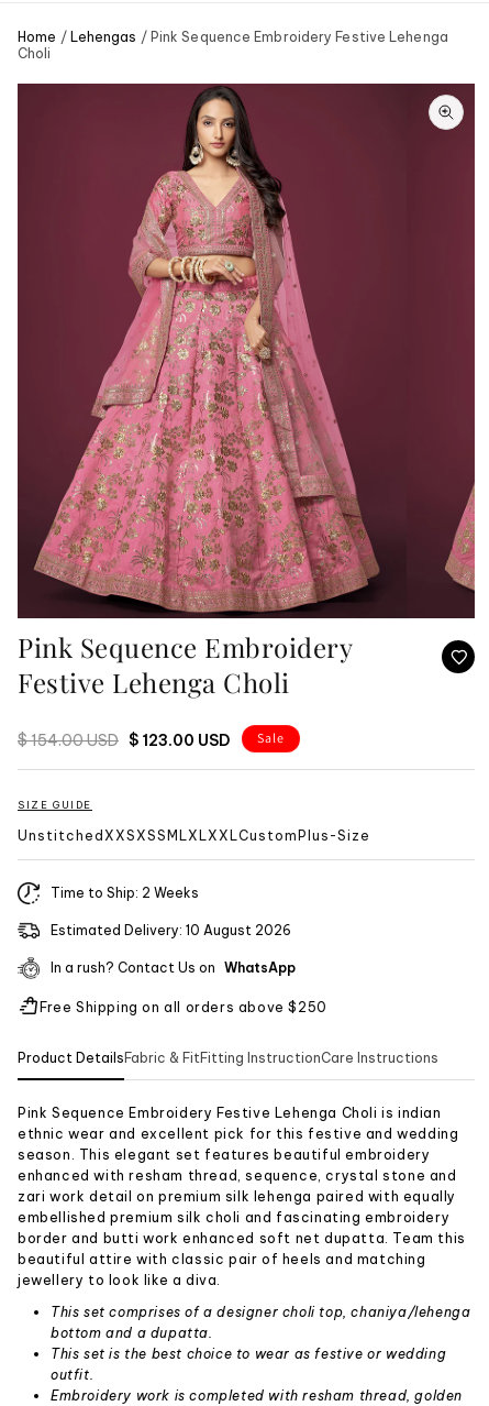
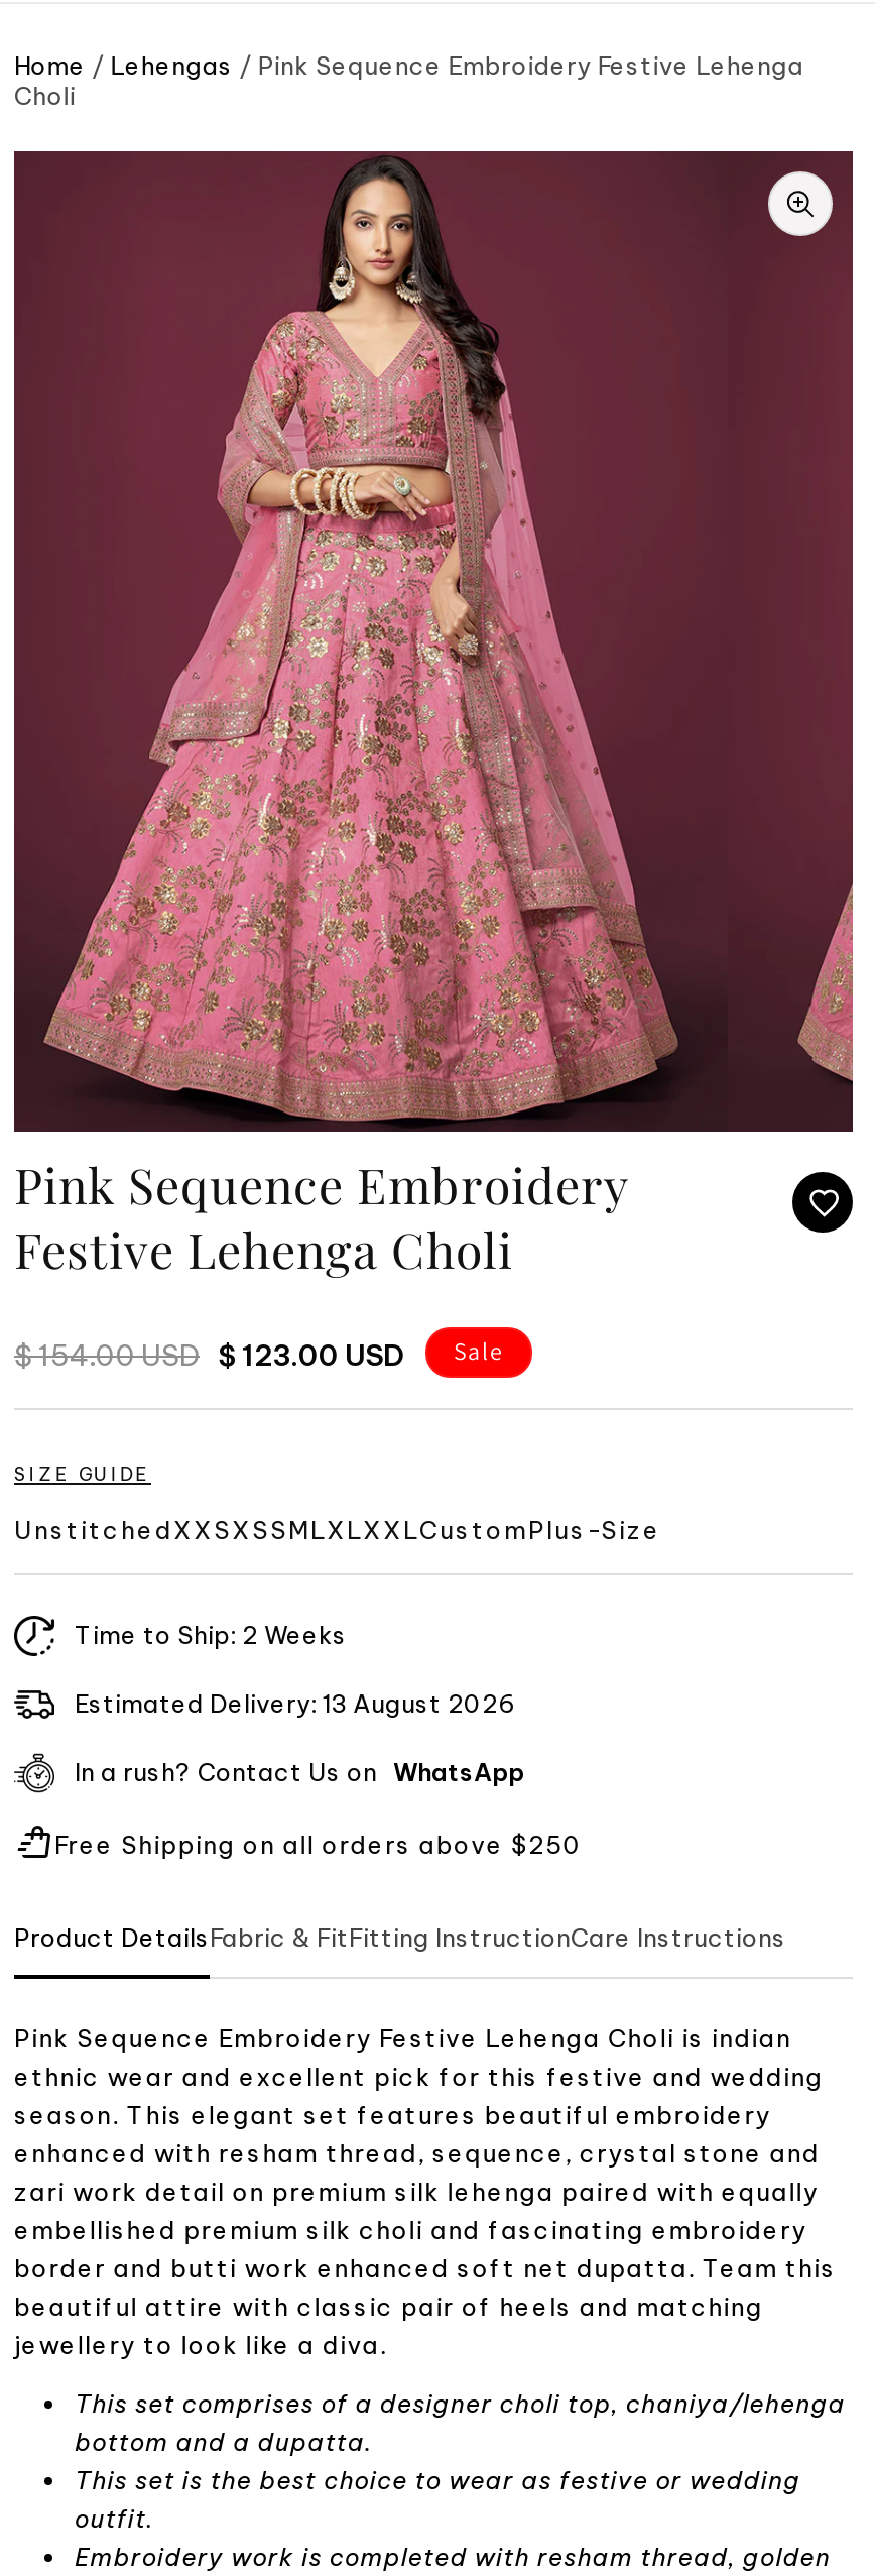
- Estimated Delivery: 10 August 2026
+ Estimated Delivery: 13 August 2026
